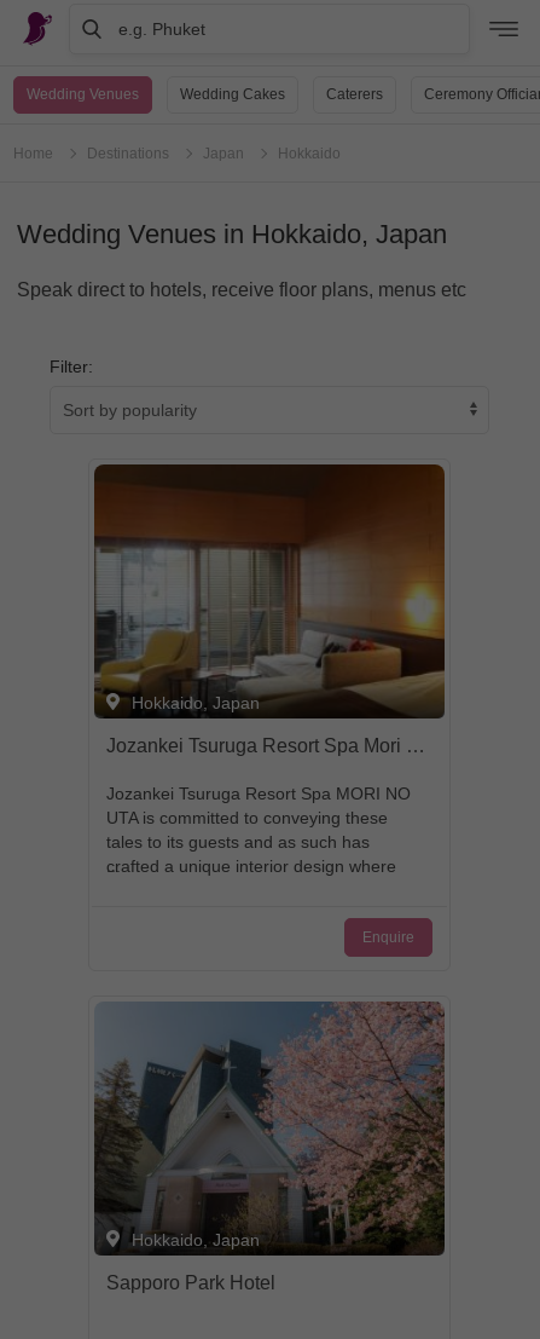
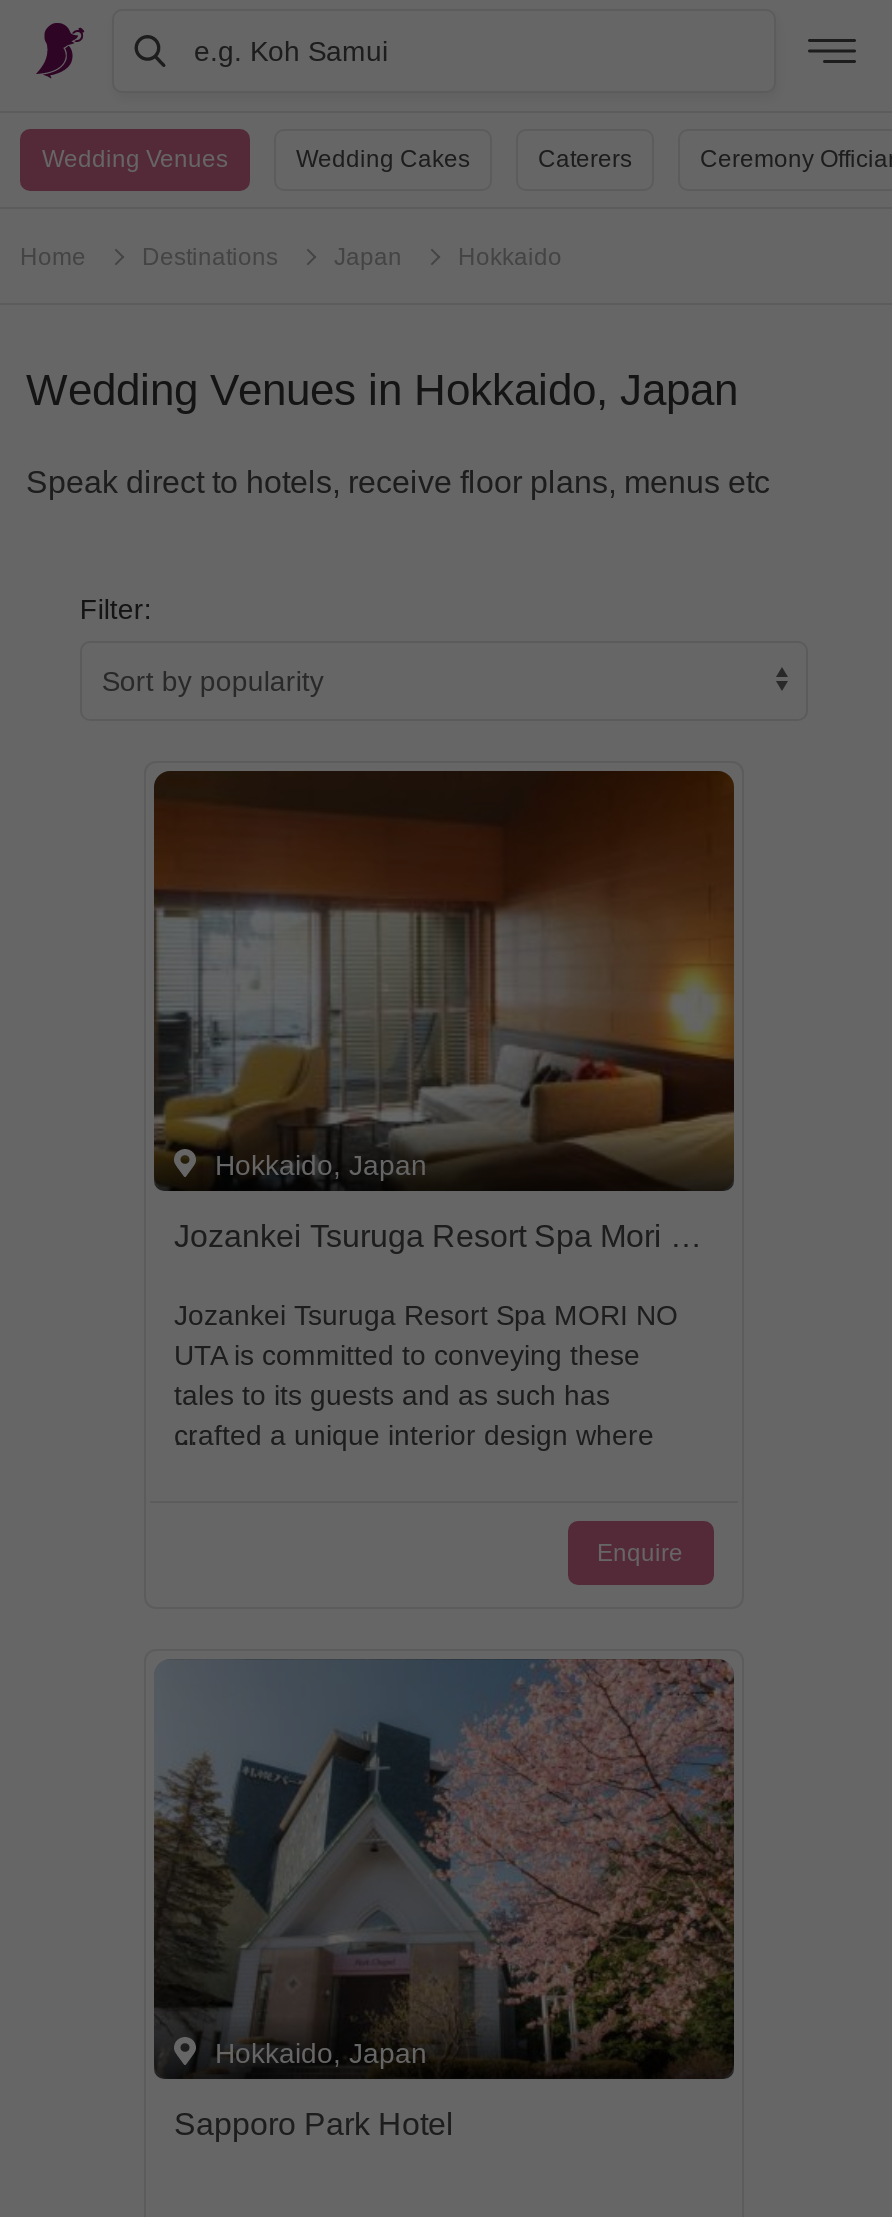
- e.g. Phuket
+ e.g. Koh Samui
